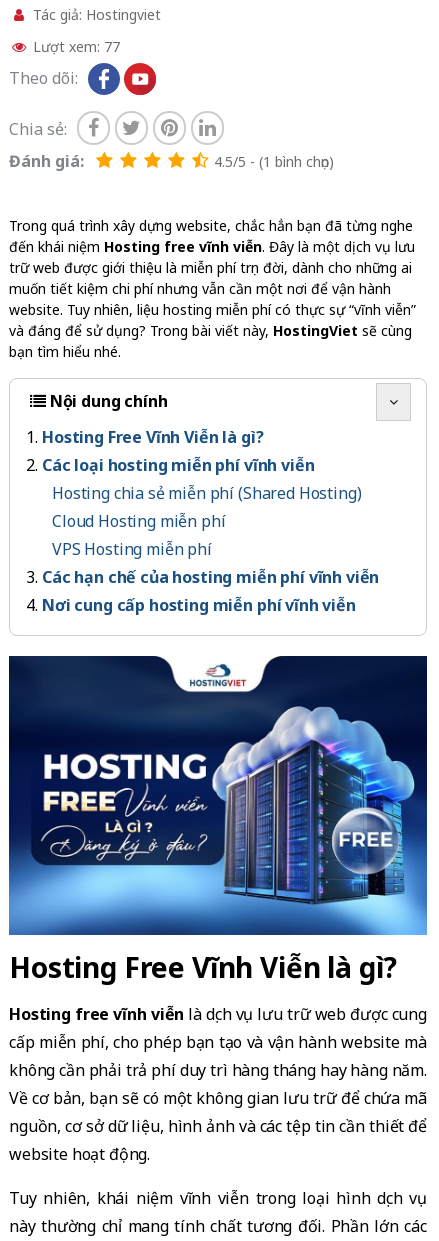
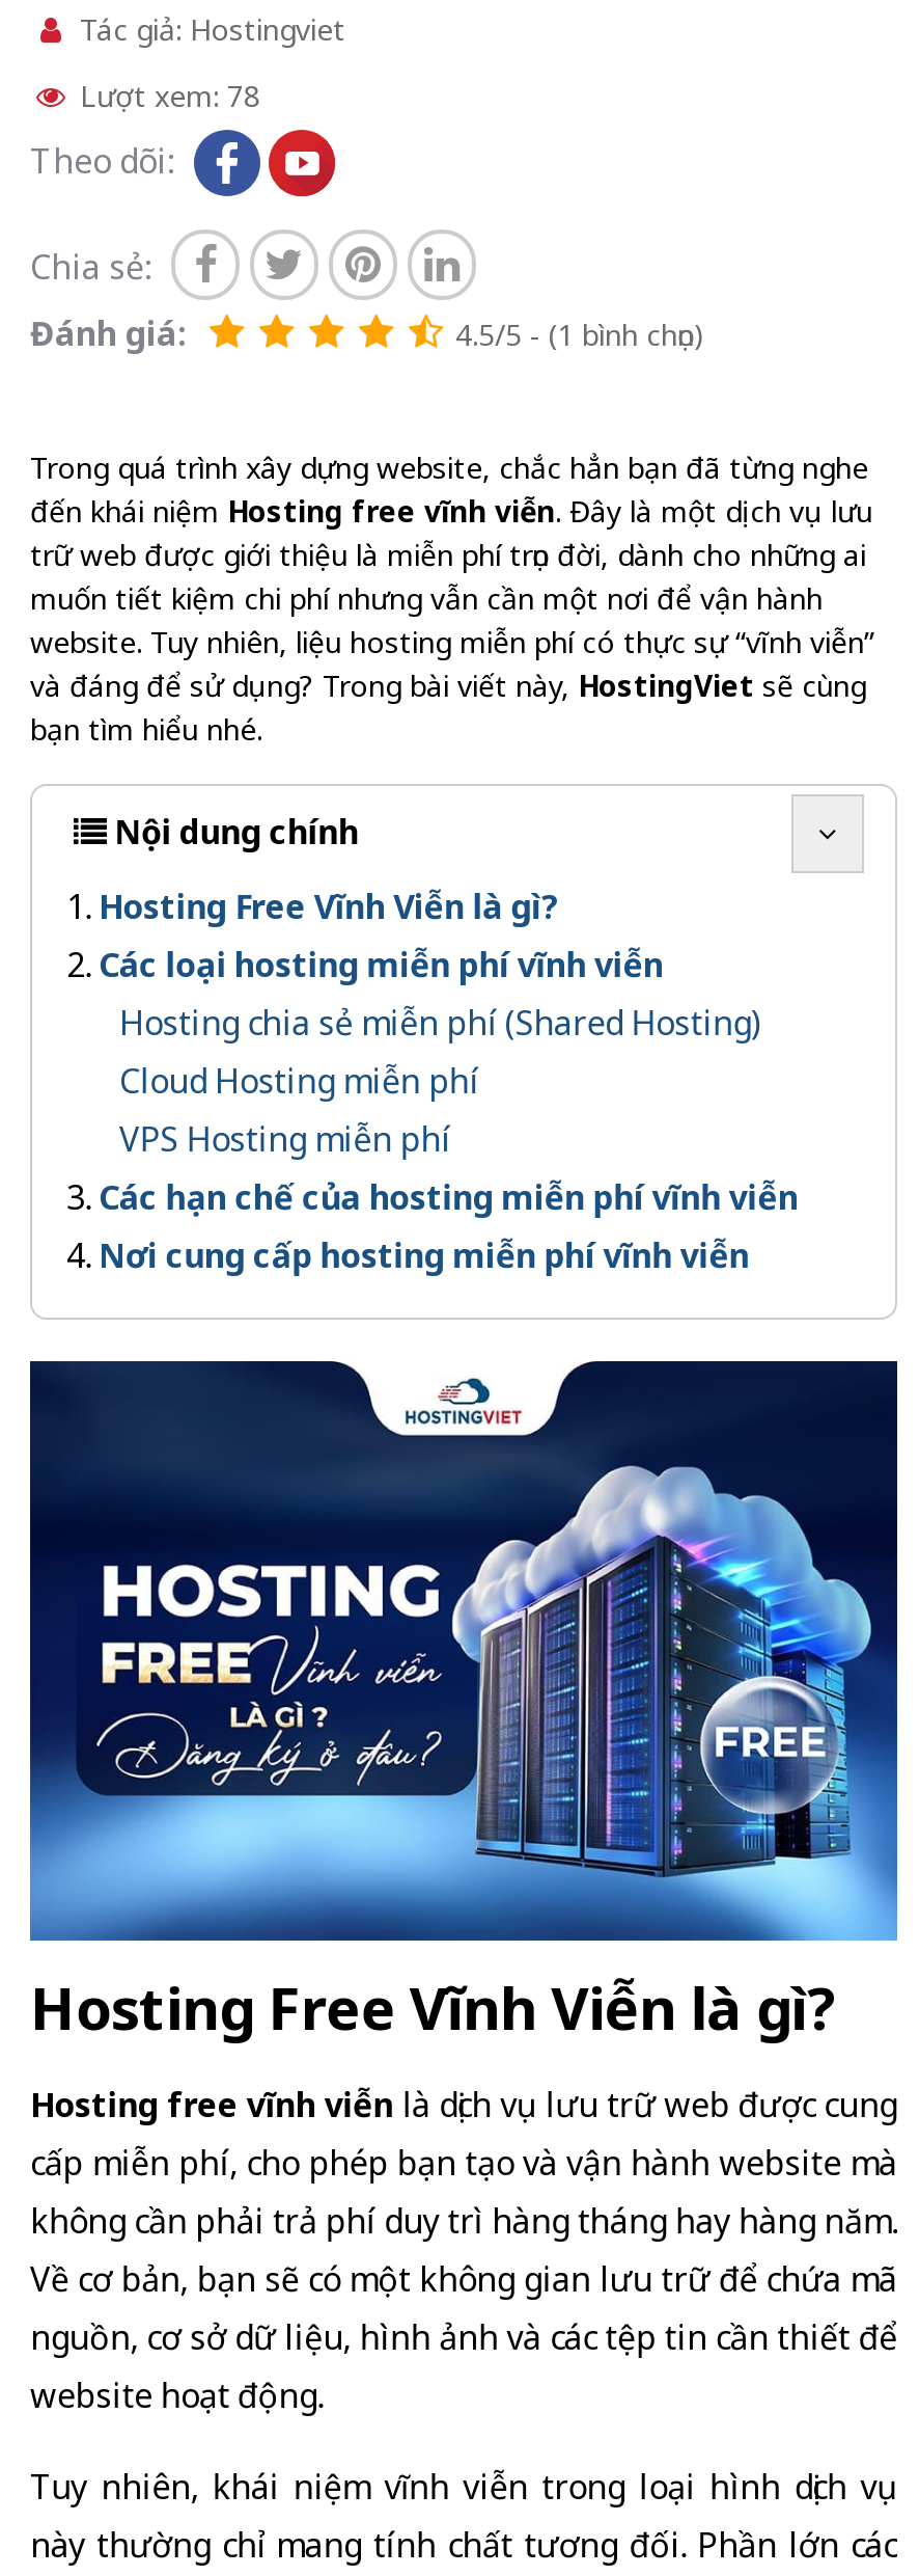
- Lượt xem: 77
+ Lượt xem: 78
